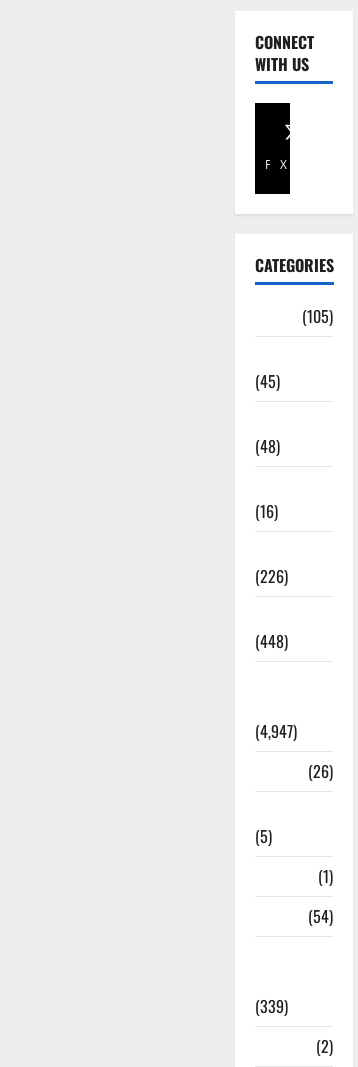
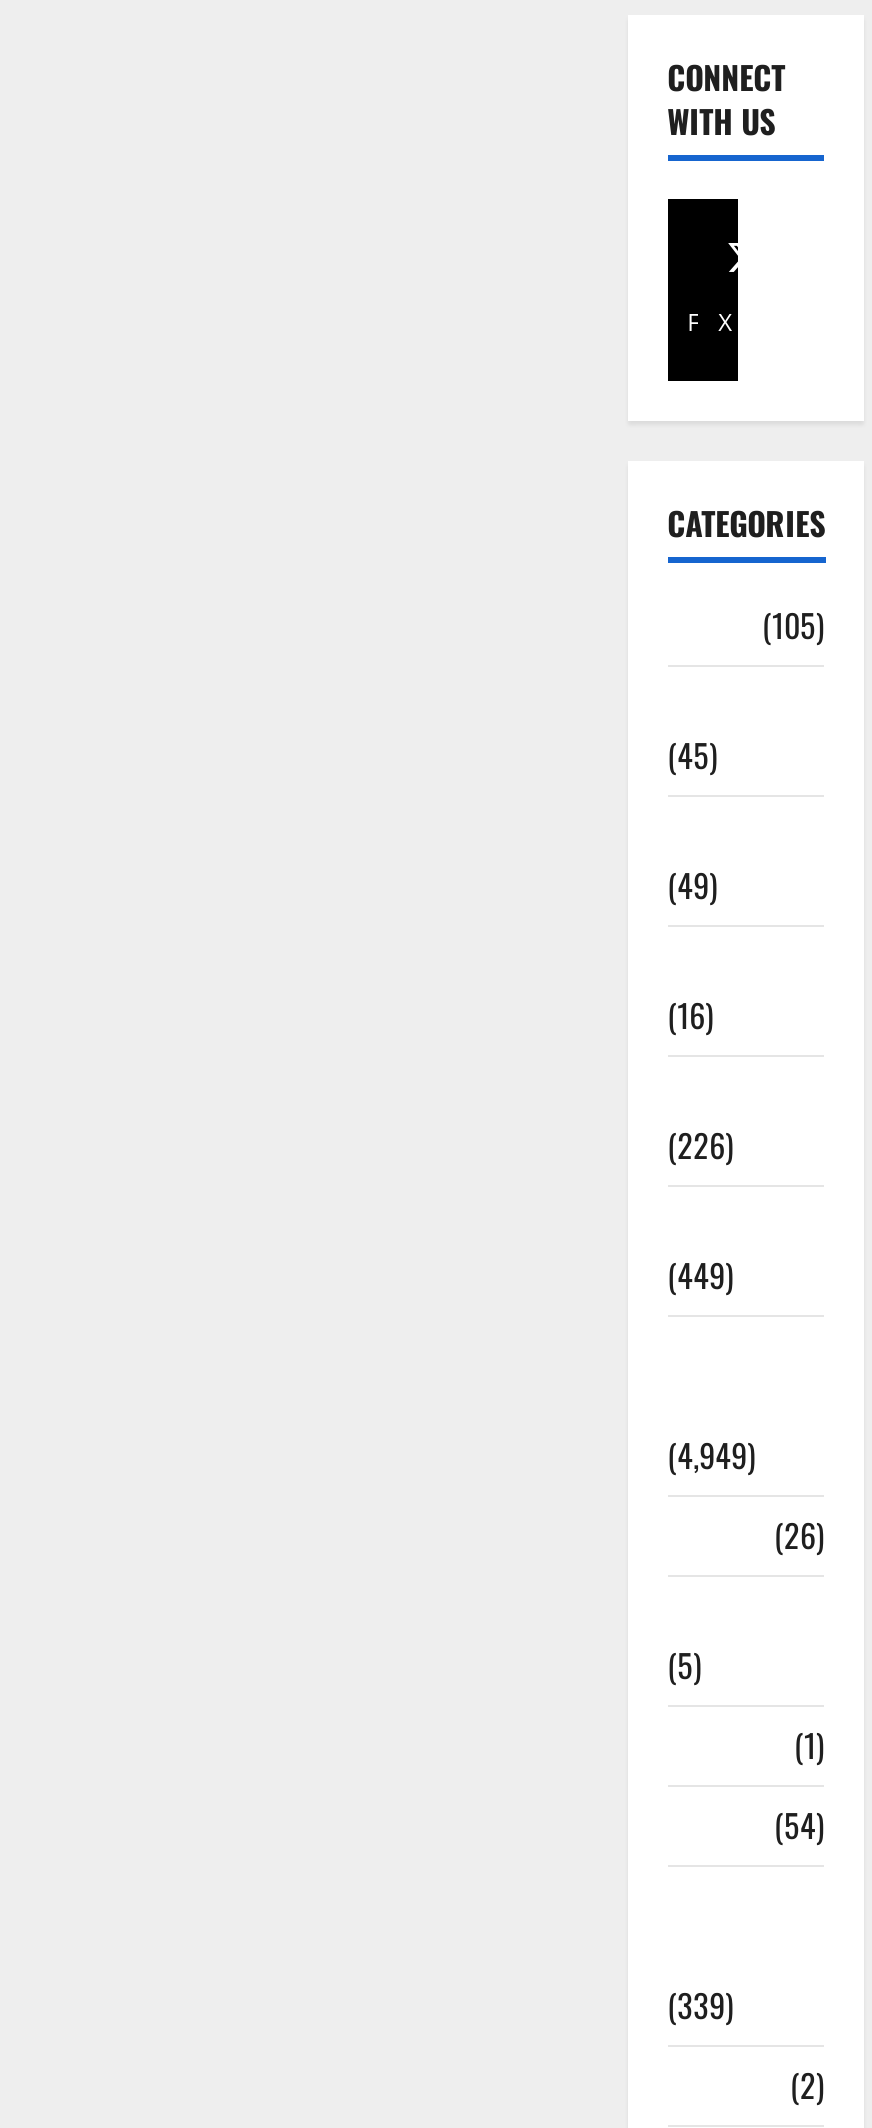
- (48)
+ (49)

- (448)
+ (449)

- (4,947)
+ (4,949)
